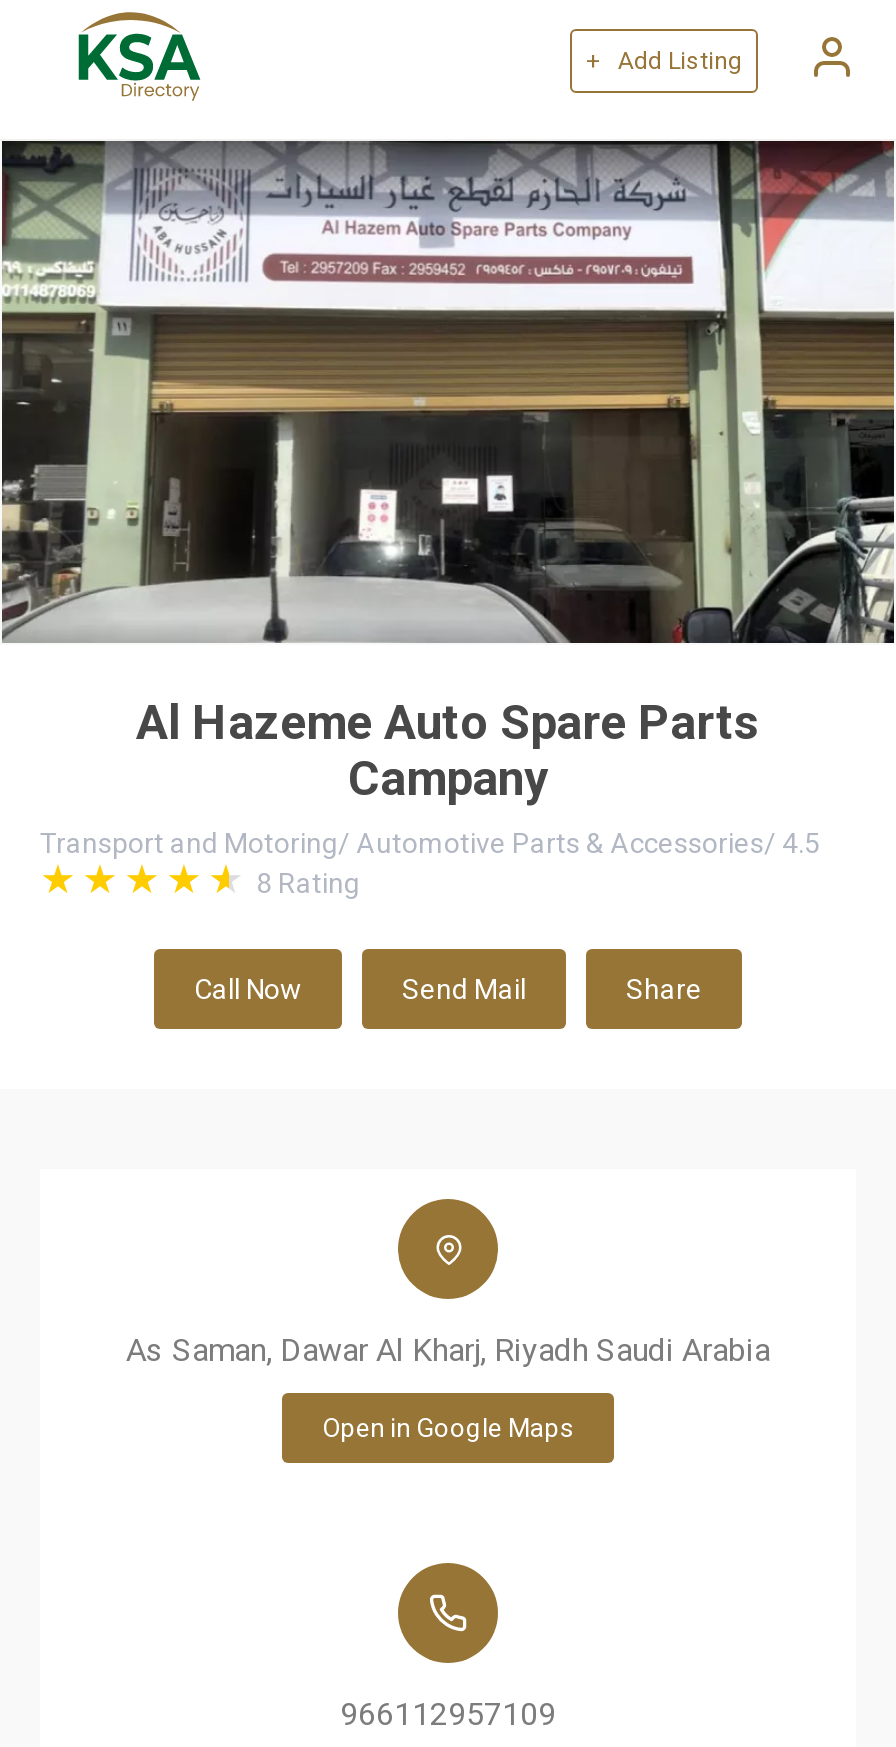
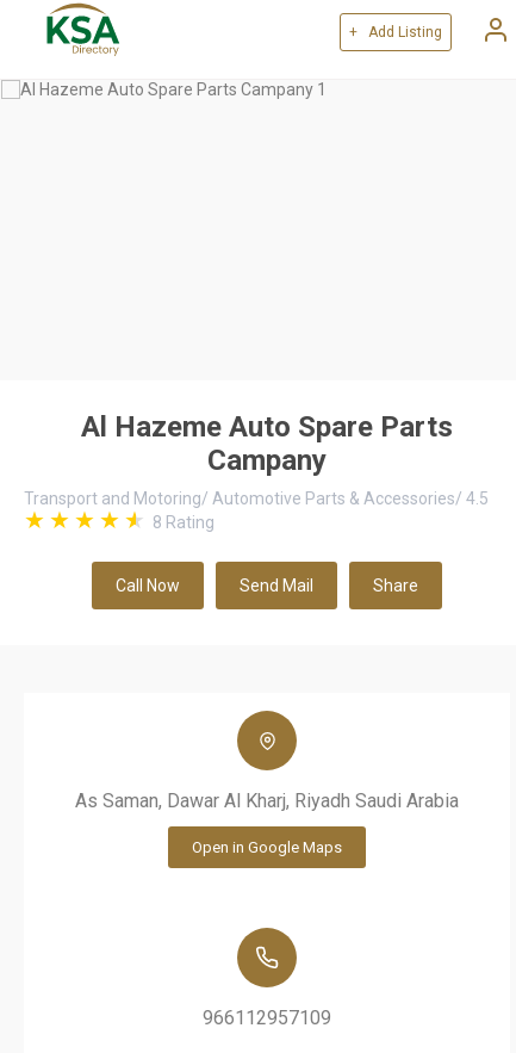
- [image]
